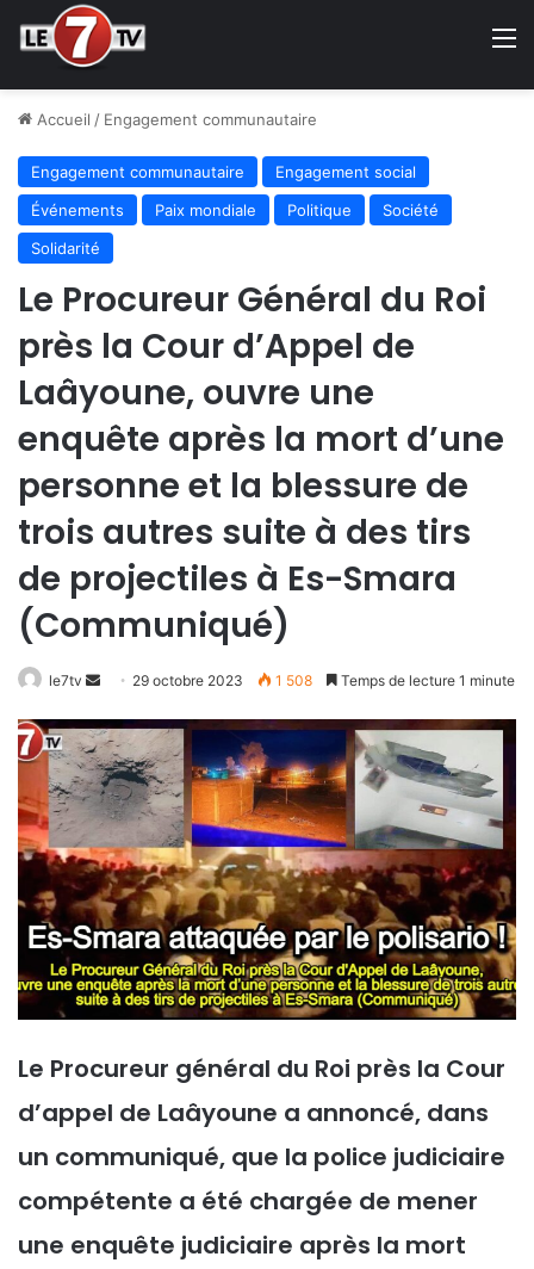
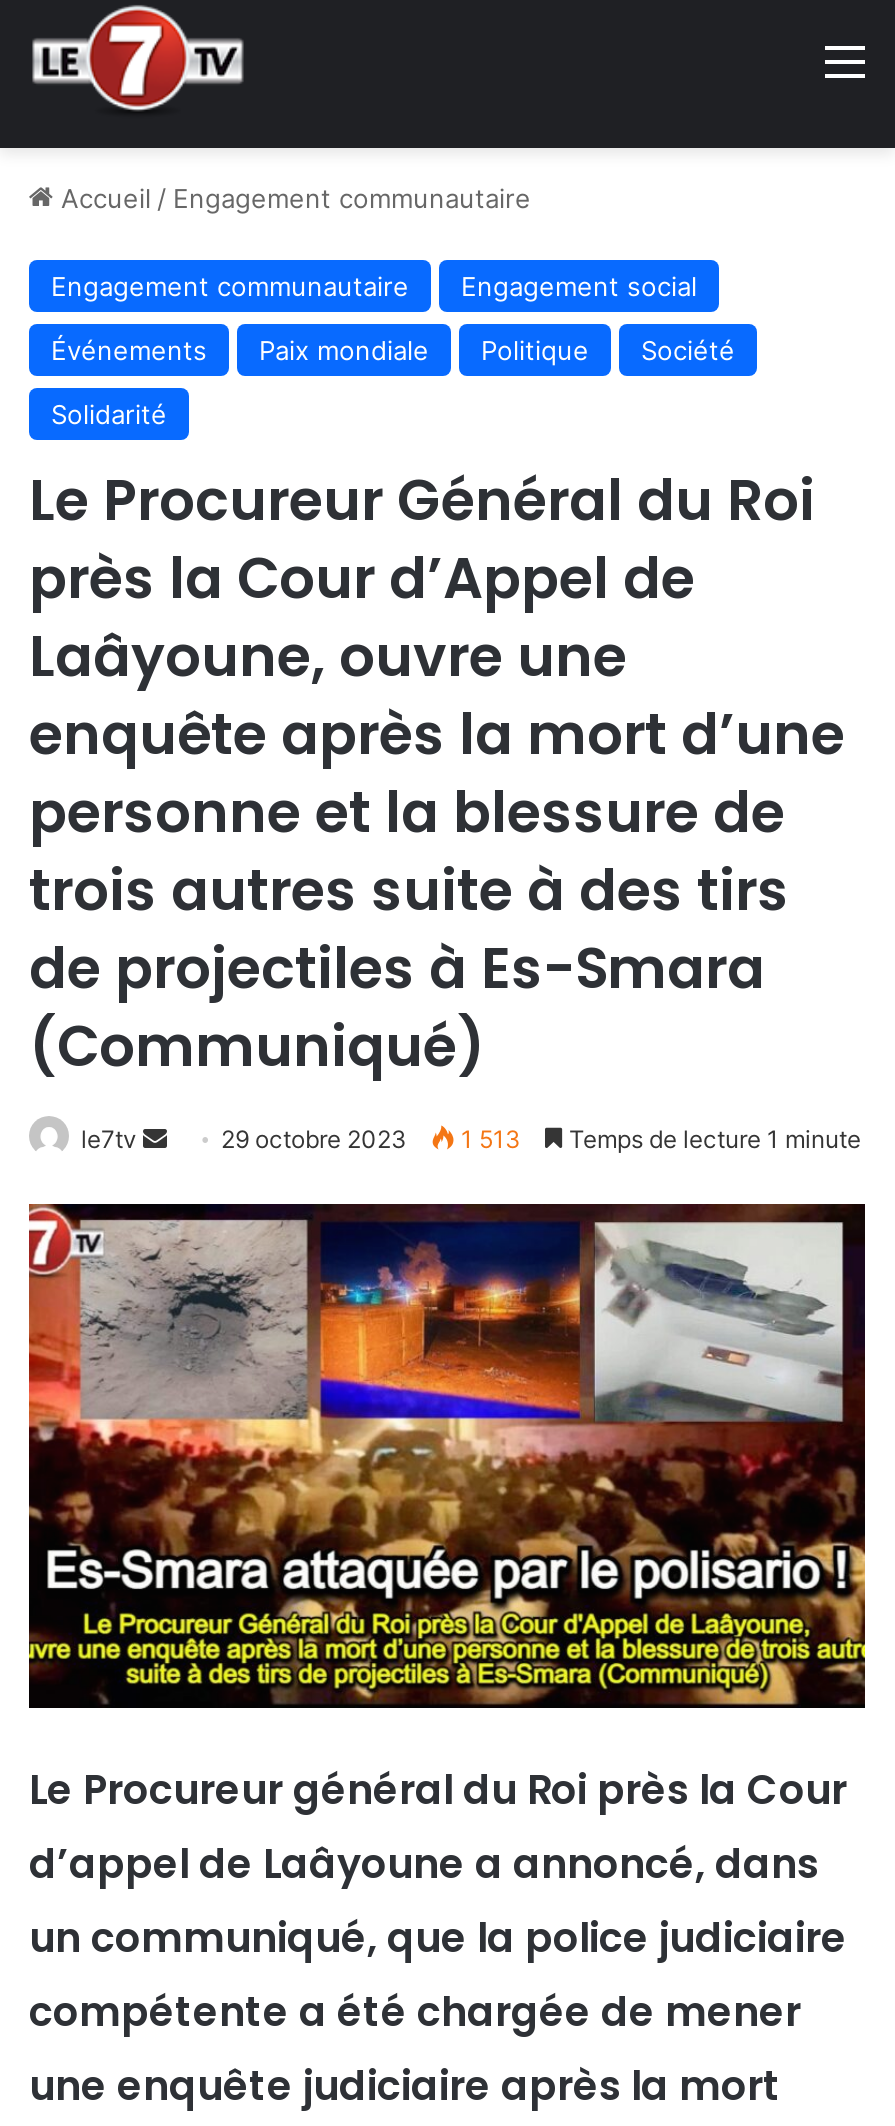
- 1 508
+ 1 513
